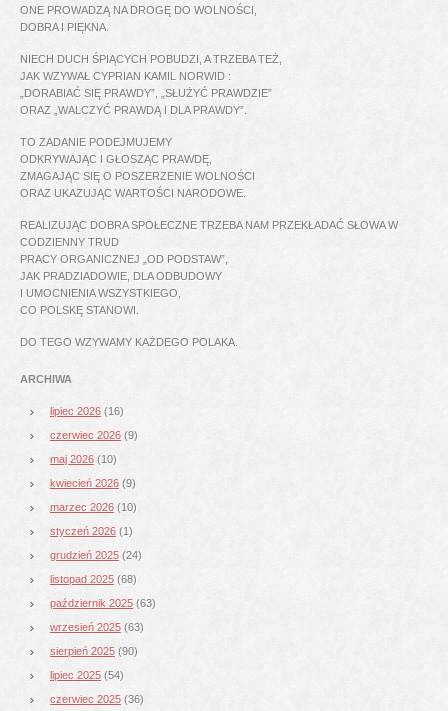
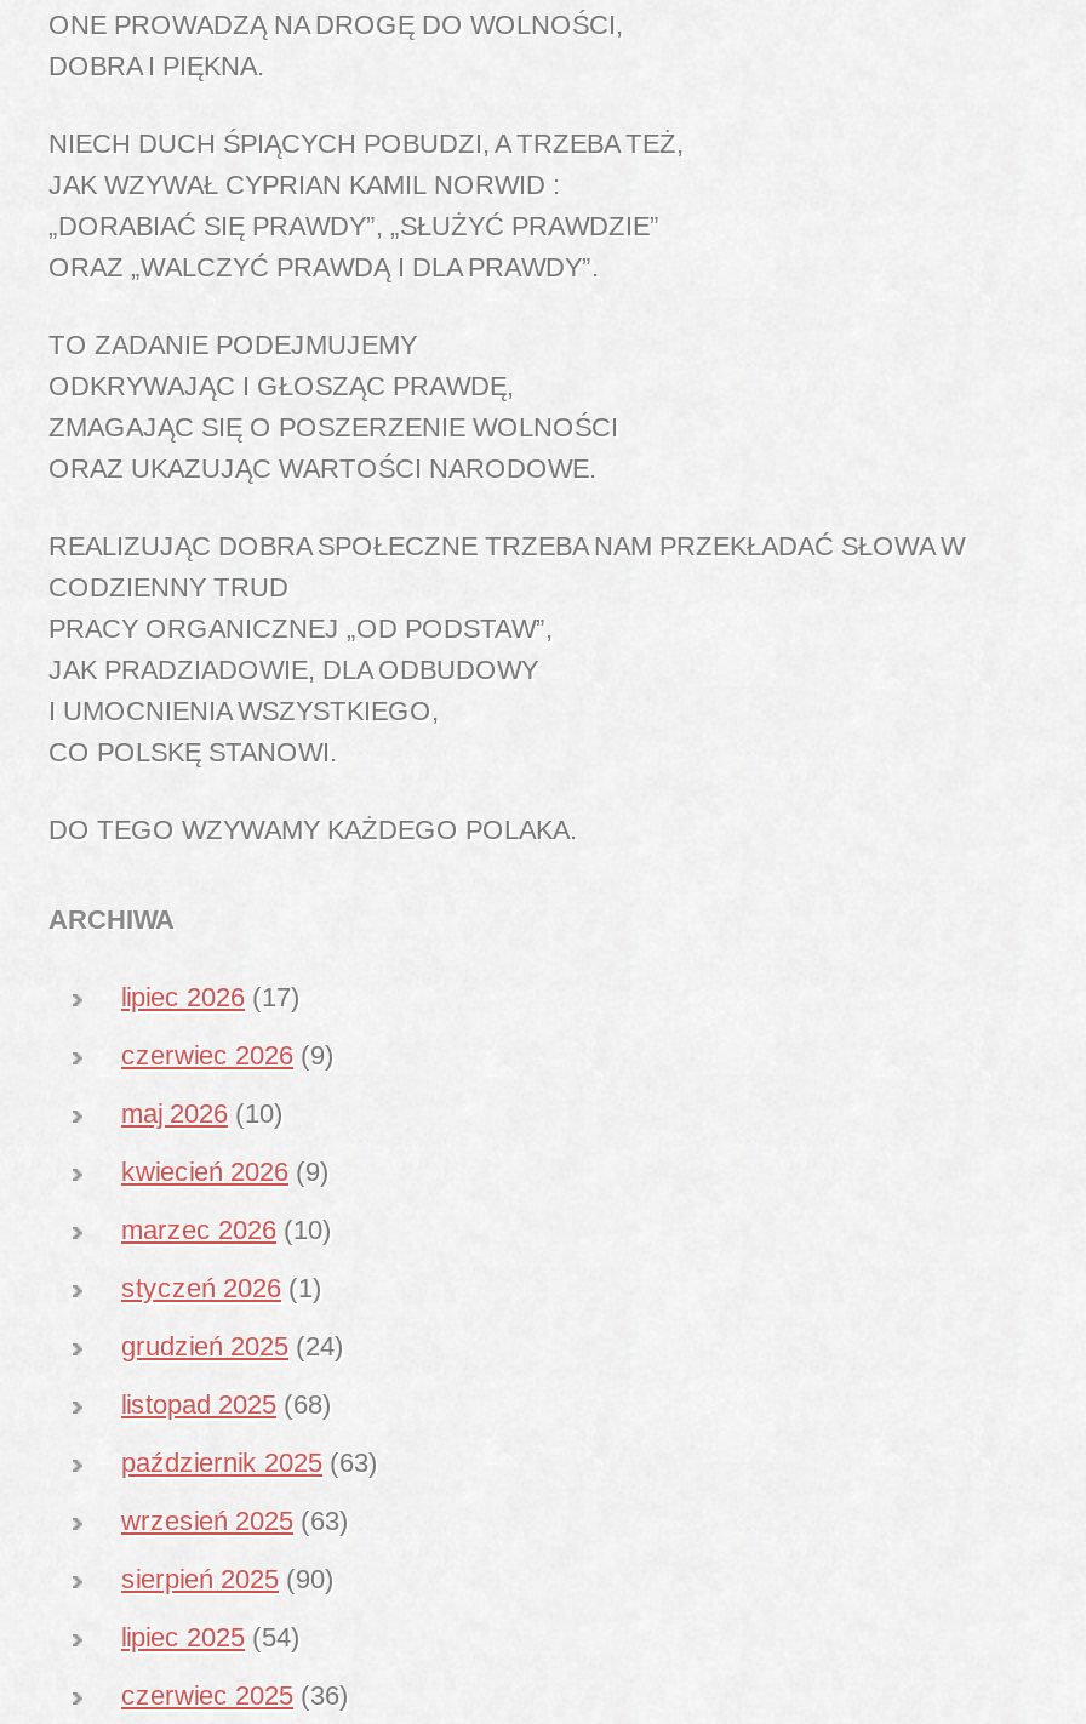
- lipiec 2026 (16)
+ lipiec 2026 (17)
